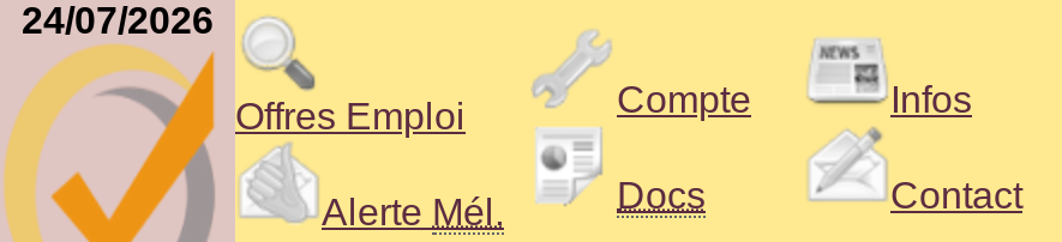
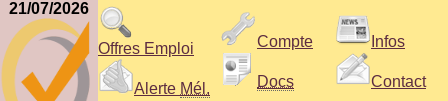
- 24/07/2026
+ 21/07/2026
